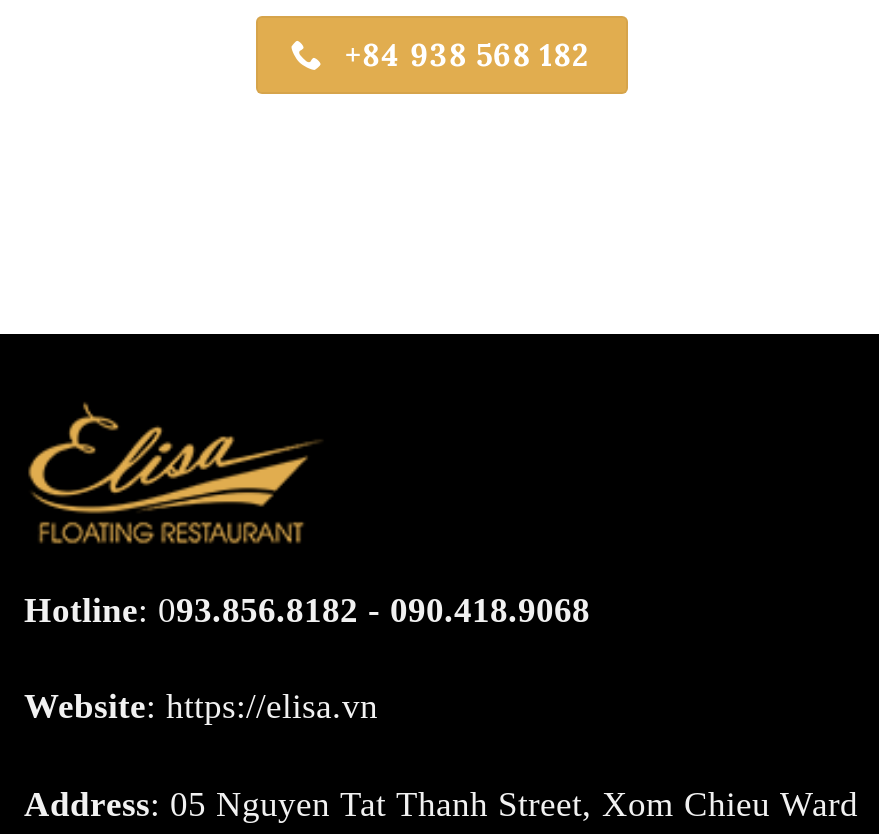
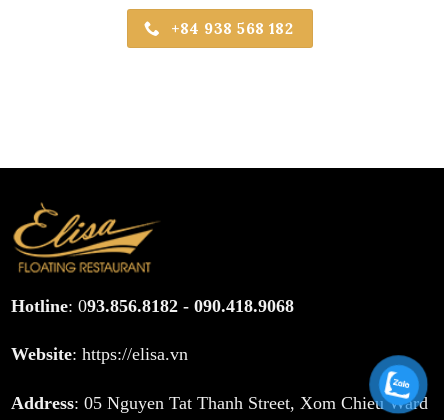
+ [image]
